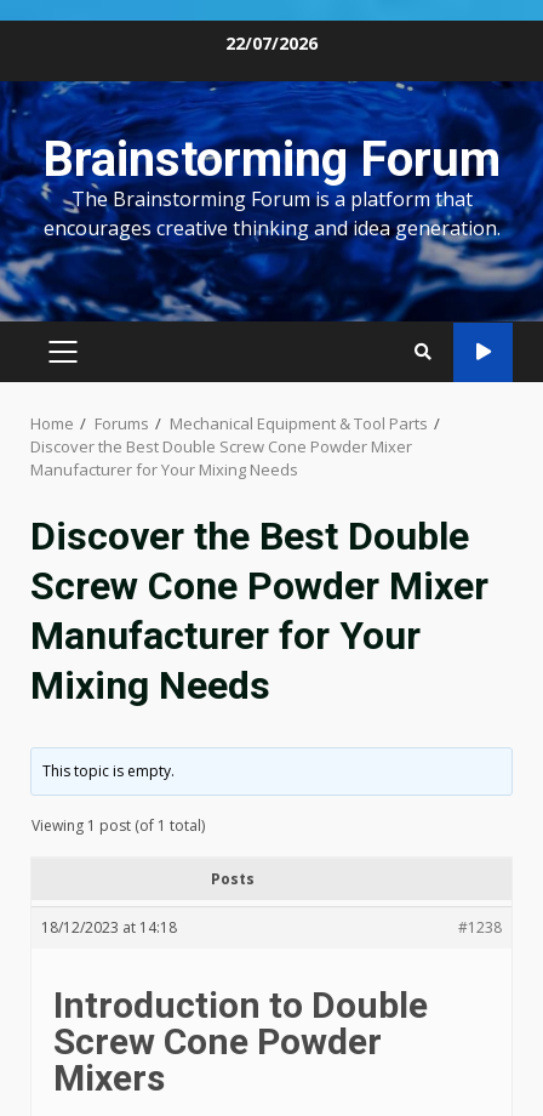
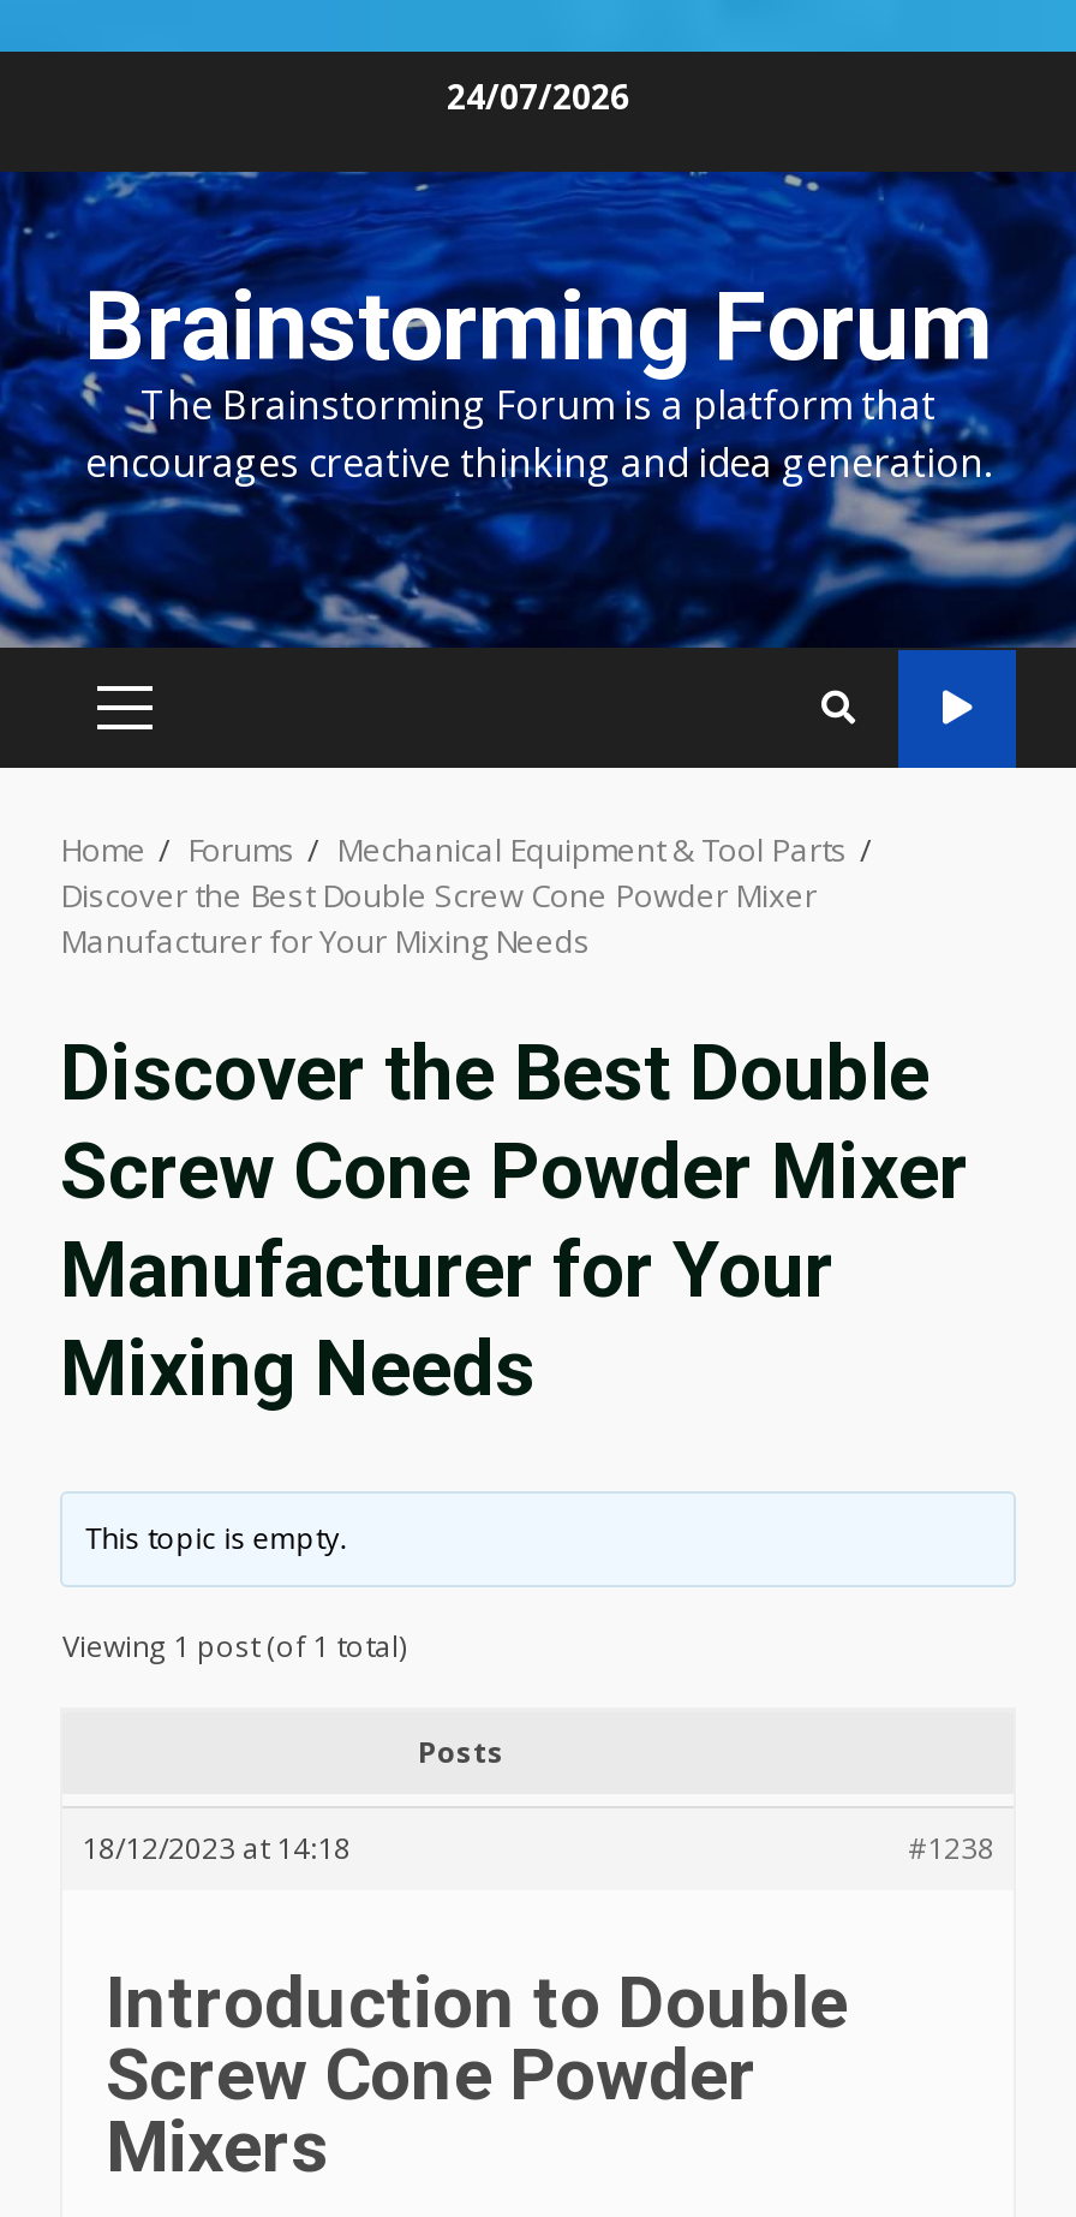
- 22/07/2026
+ 24/07/2026
